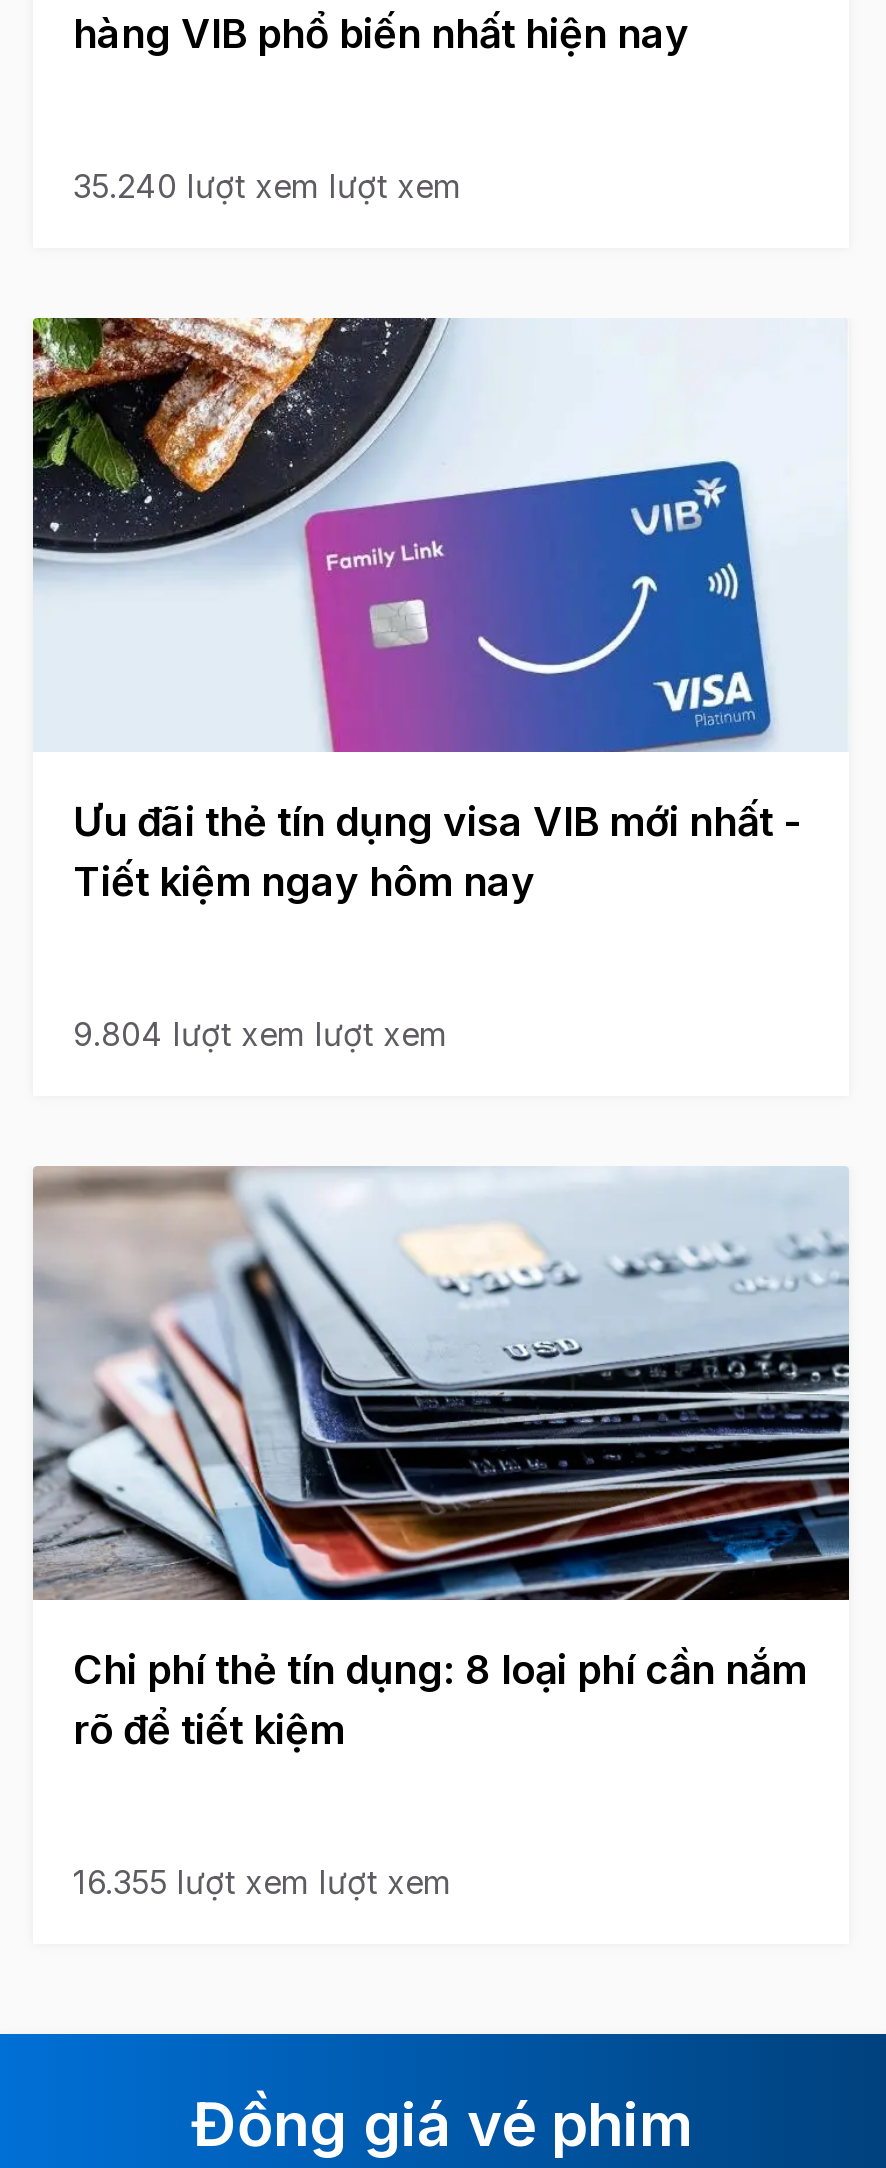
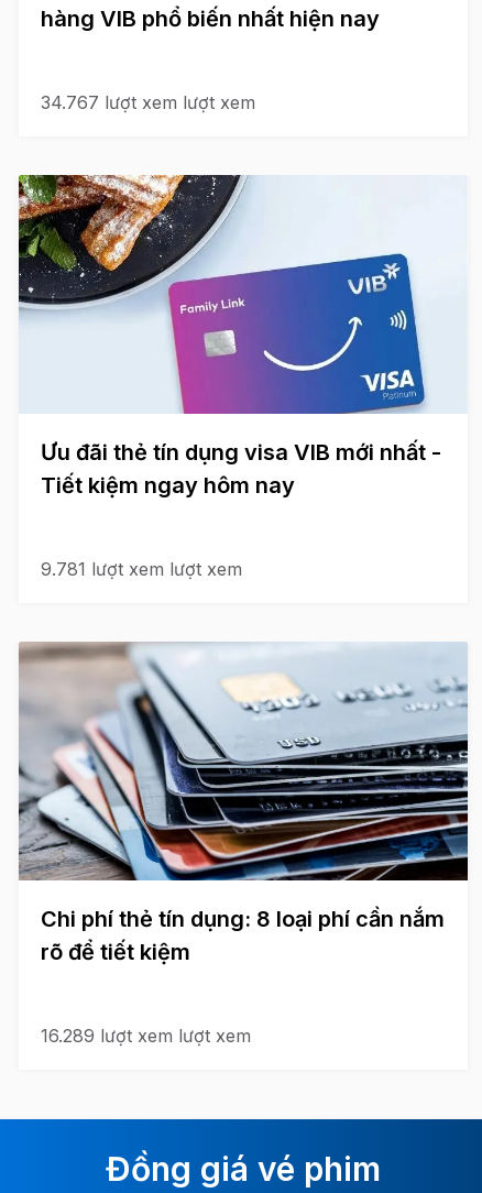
- 35.240 lượt xem lượt xem
+ 34.767 lượt xem lượt xem

- 9.804 lượt xem lượt xem
+ 9.781 lượt xem lượt xem

- 16.355 lượt xem lượt xem
+ 16.289 lượt xem lượt xem
